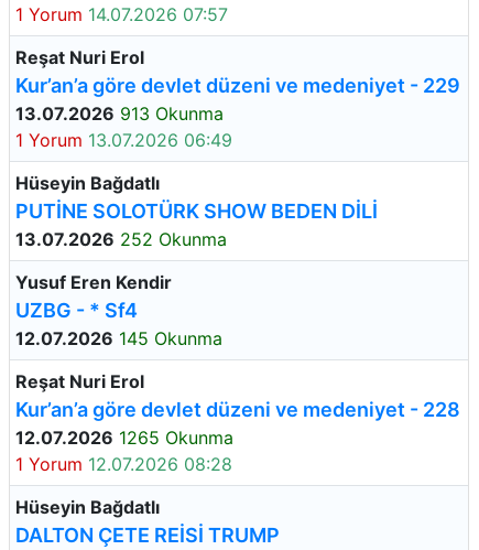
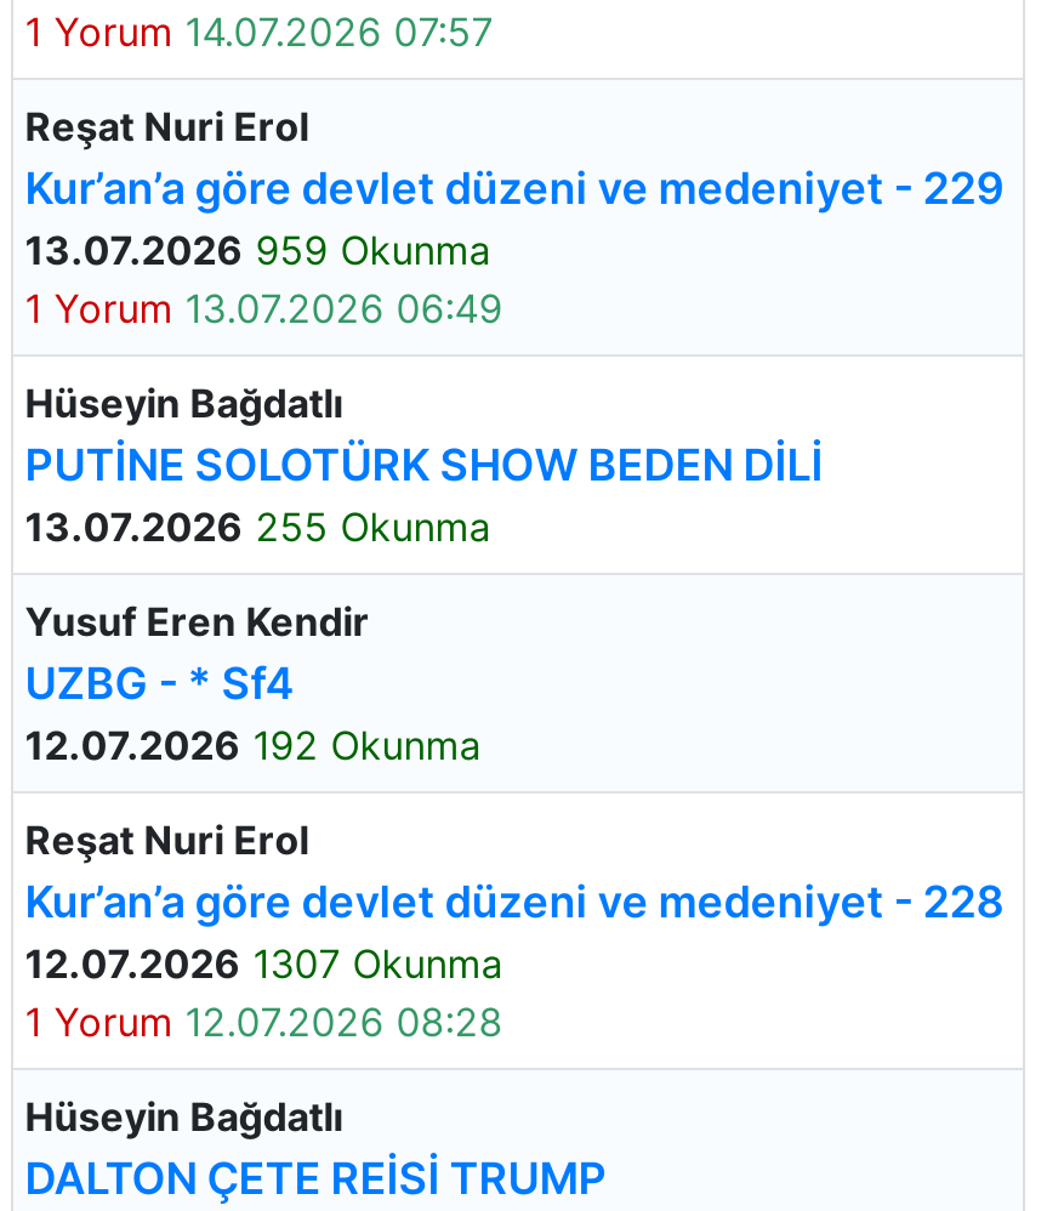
- 13.07.2026 913 Okunma
+ 13.07.2026 959 Okunma

- 13.07.2026 252 Okunma
+ 13.07.2026 255 Okunma

- 12.07.2026 145 Okunma
+ 12.07.2026 192 Okunma

- 12.07.2026 1265 Okunma
+ 12.07.2026 1307 Okunma
